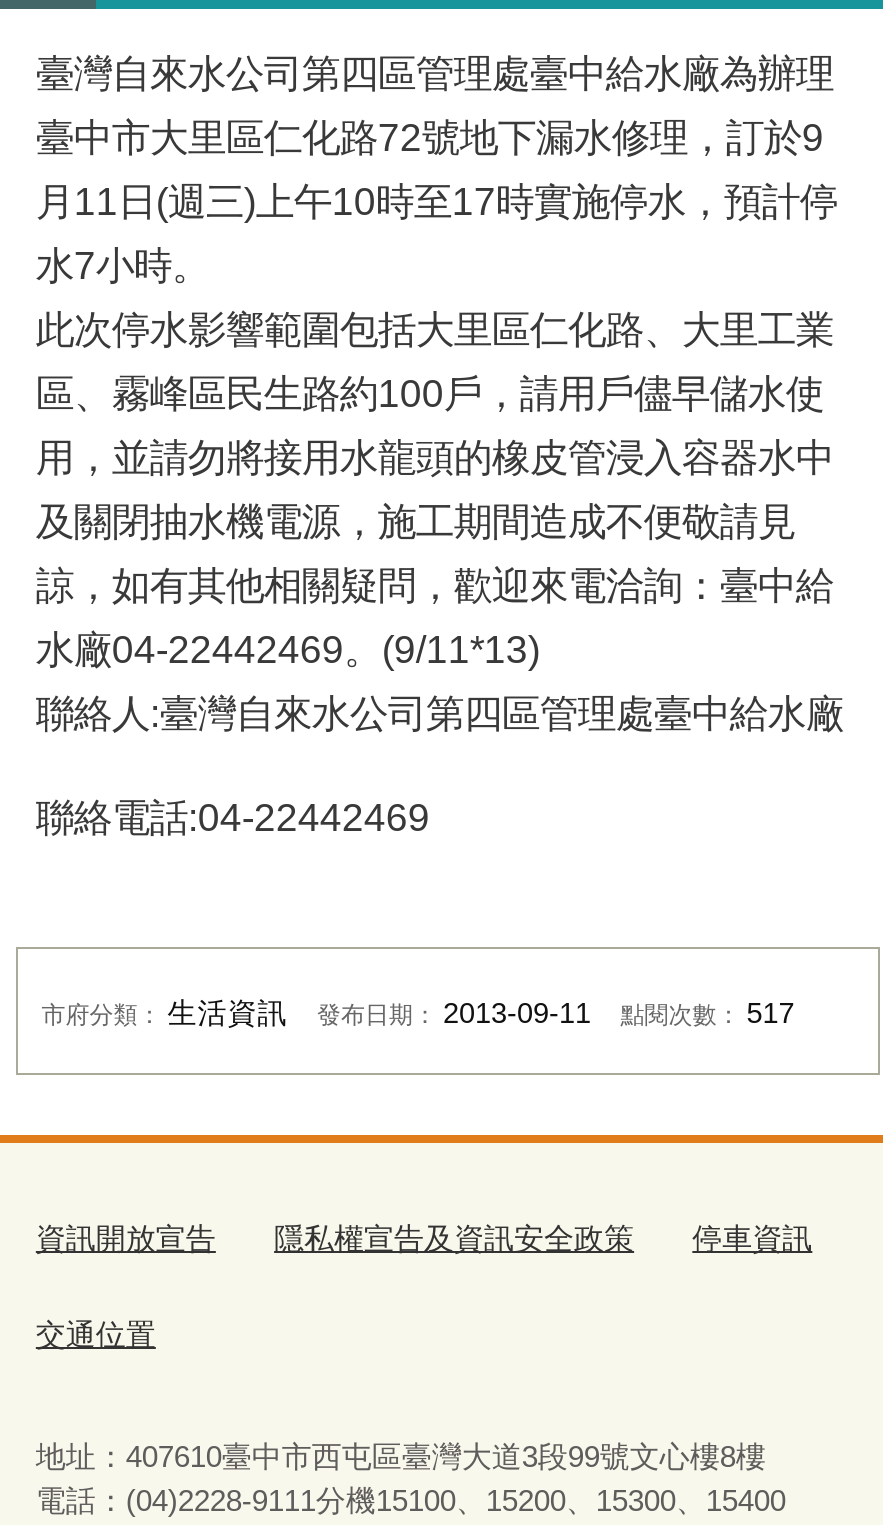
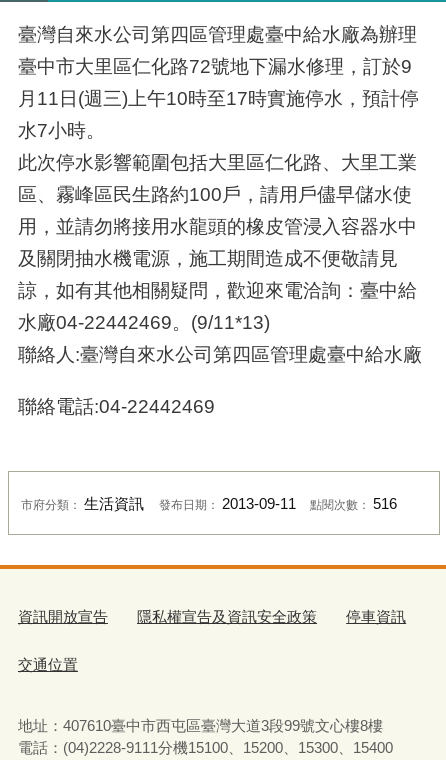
- 市府分類：生活資訊 發布日期：2013-09-11 點閱次數：517
+ 市府分類：生活資訊 發布日期：2013-09-11 點閱次數：516
